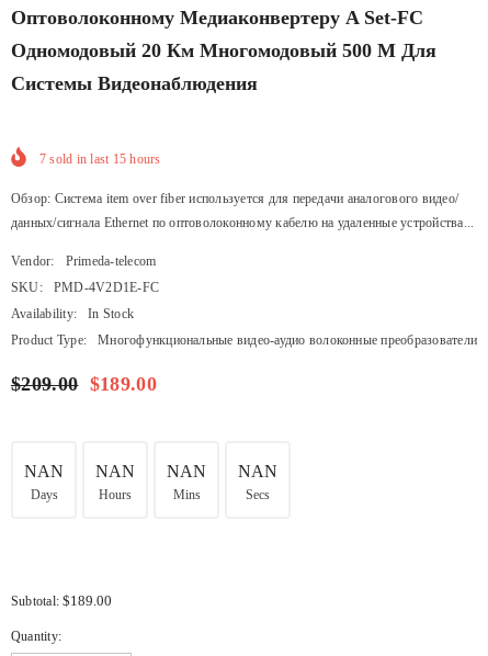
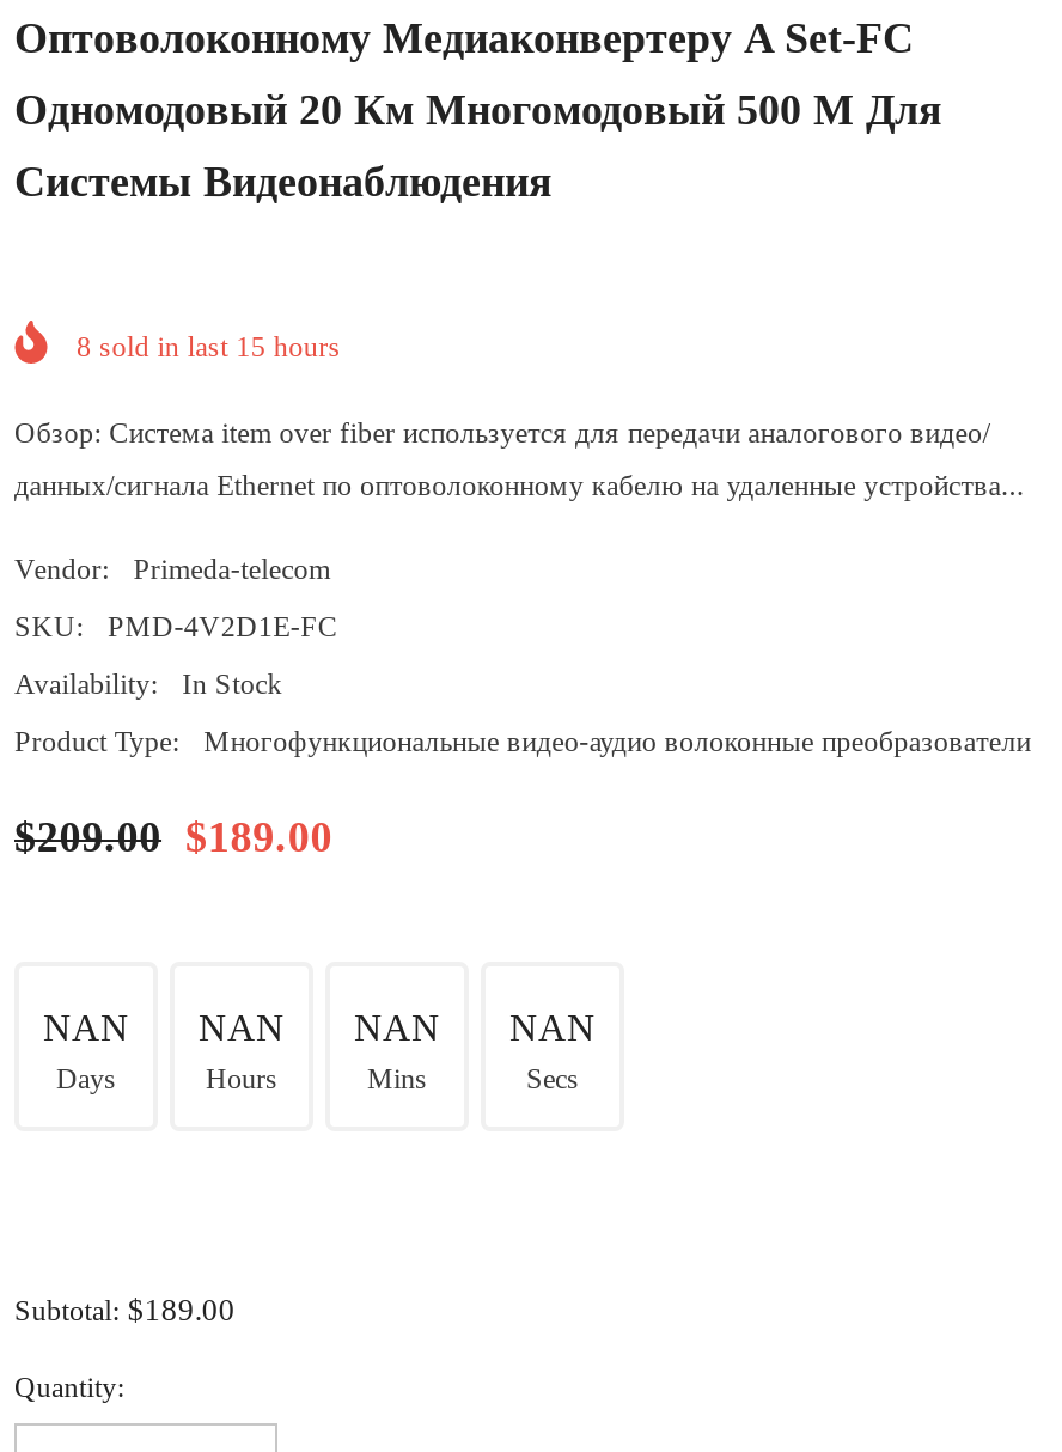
- 7 sold in last 15 hours
+ 8 sold in last 15 hours
